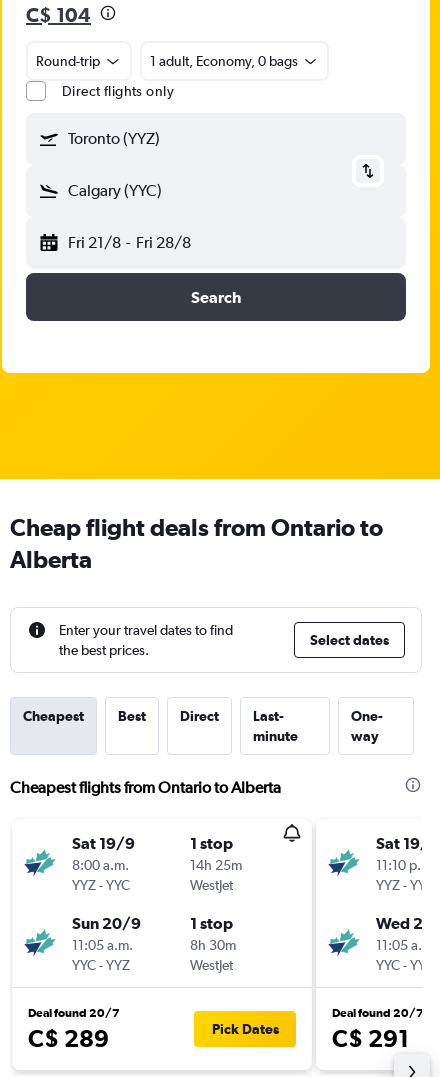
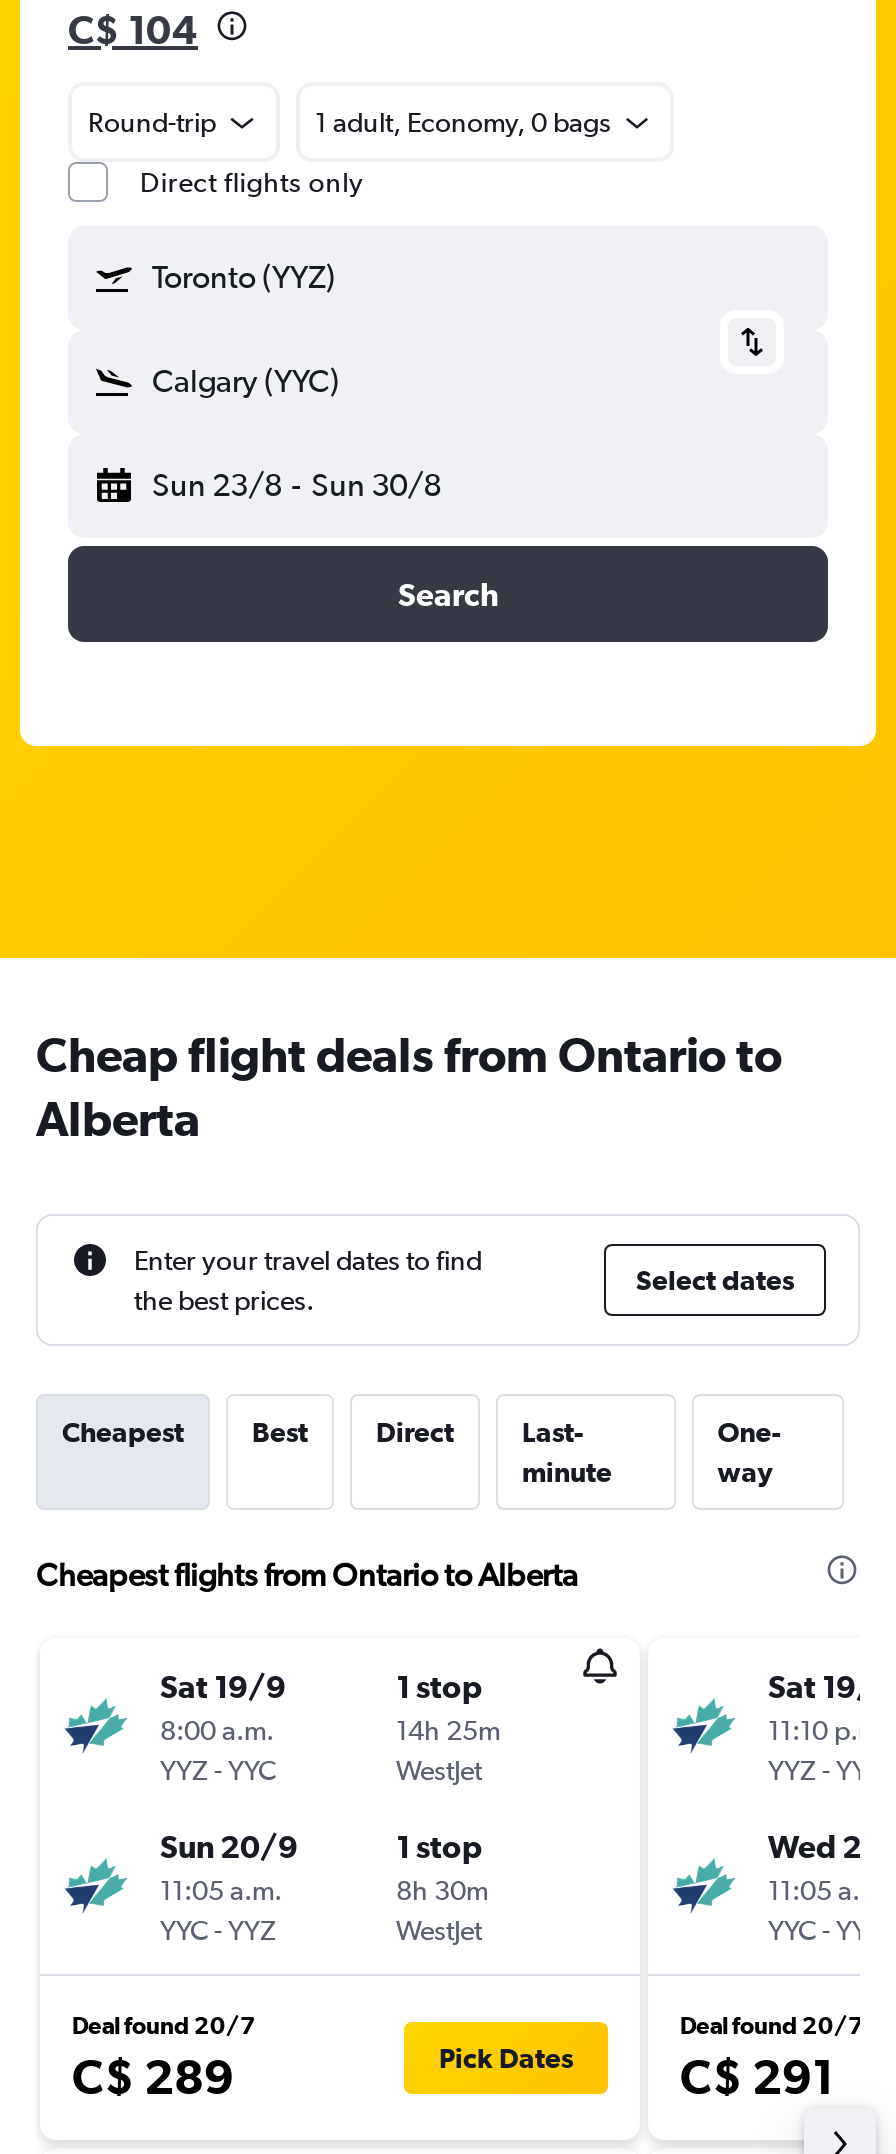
- Fri 21/8 - Fri 28/8
+ Sun 23/8 - Sun 30/8
